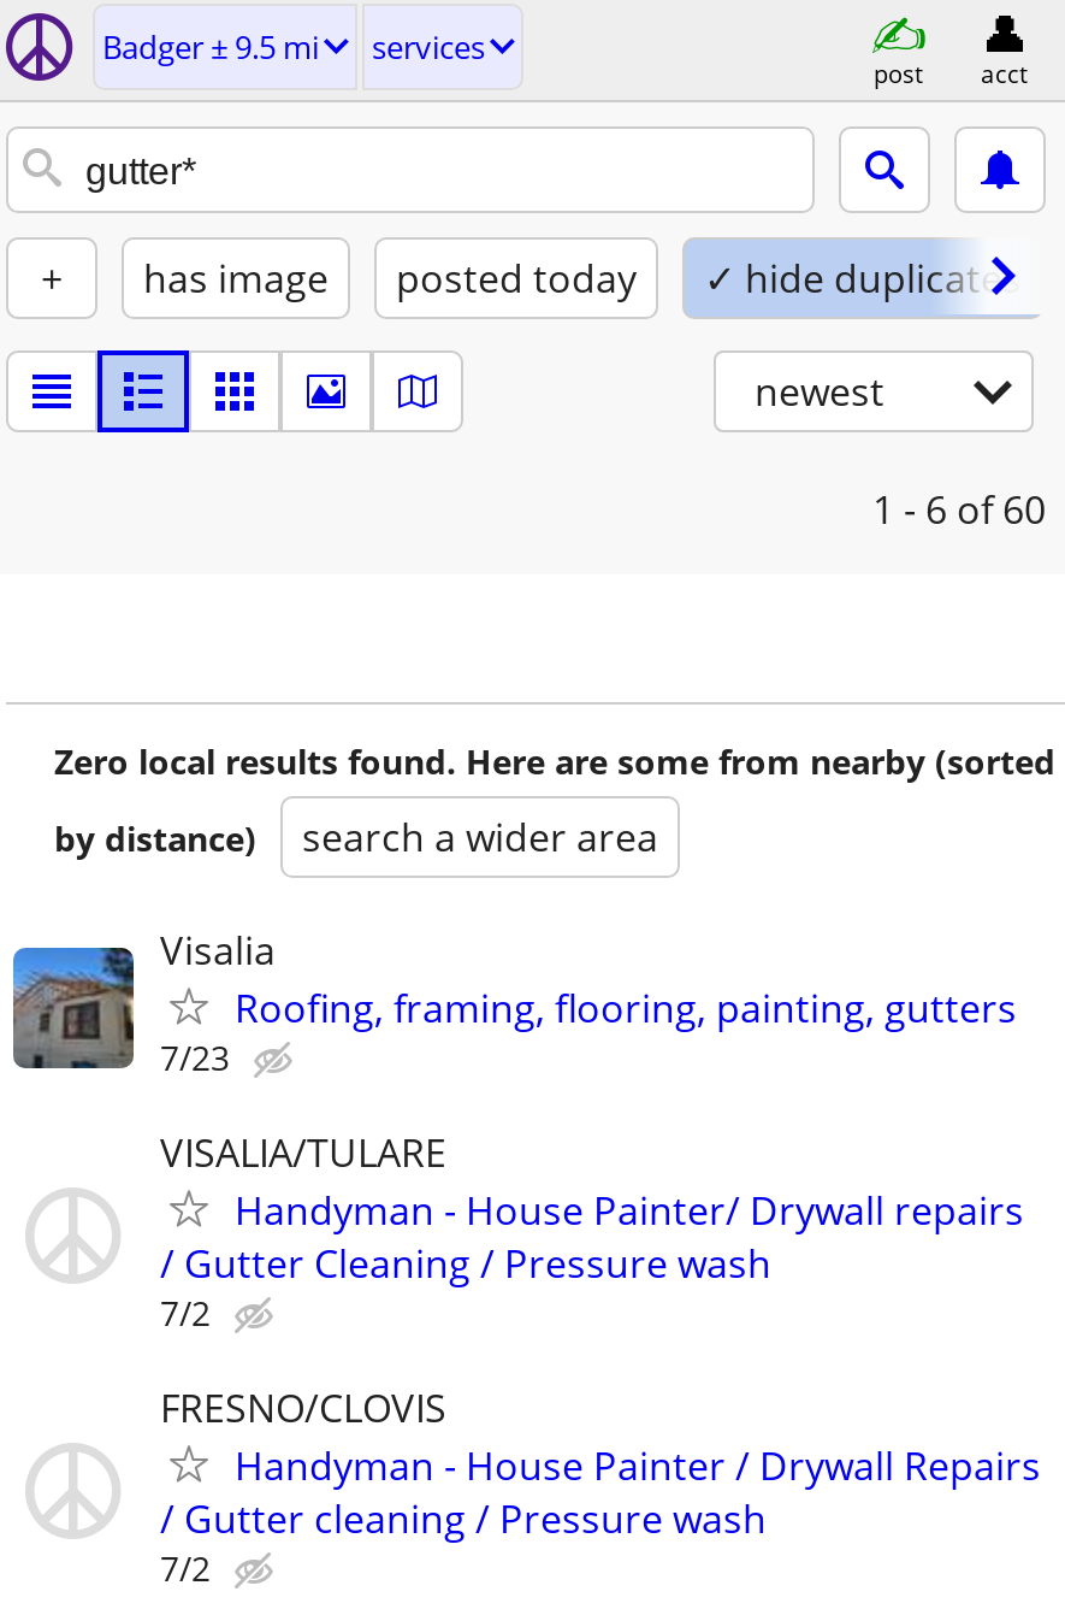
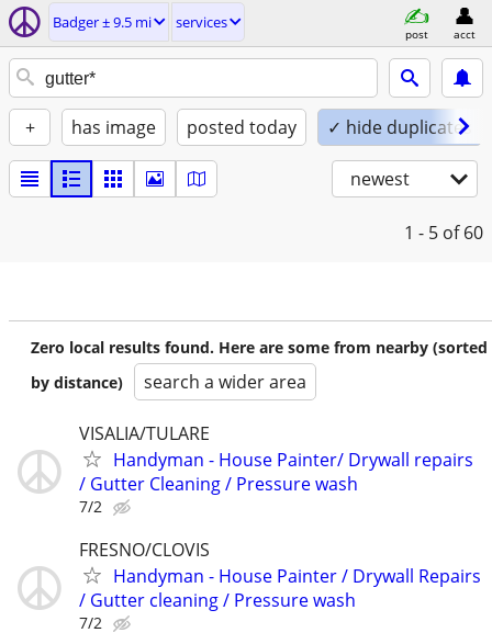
- 1 - 6 of 60
+ 1 - 5 of 60

- [image]
- Visalia
- Roofing, framing, flooring, painting, gutters
- 7/23
